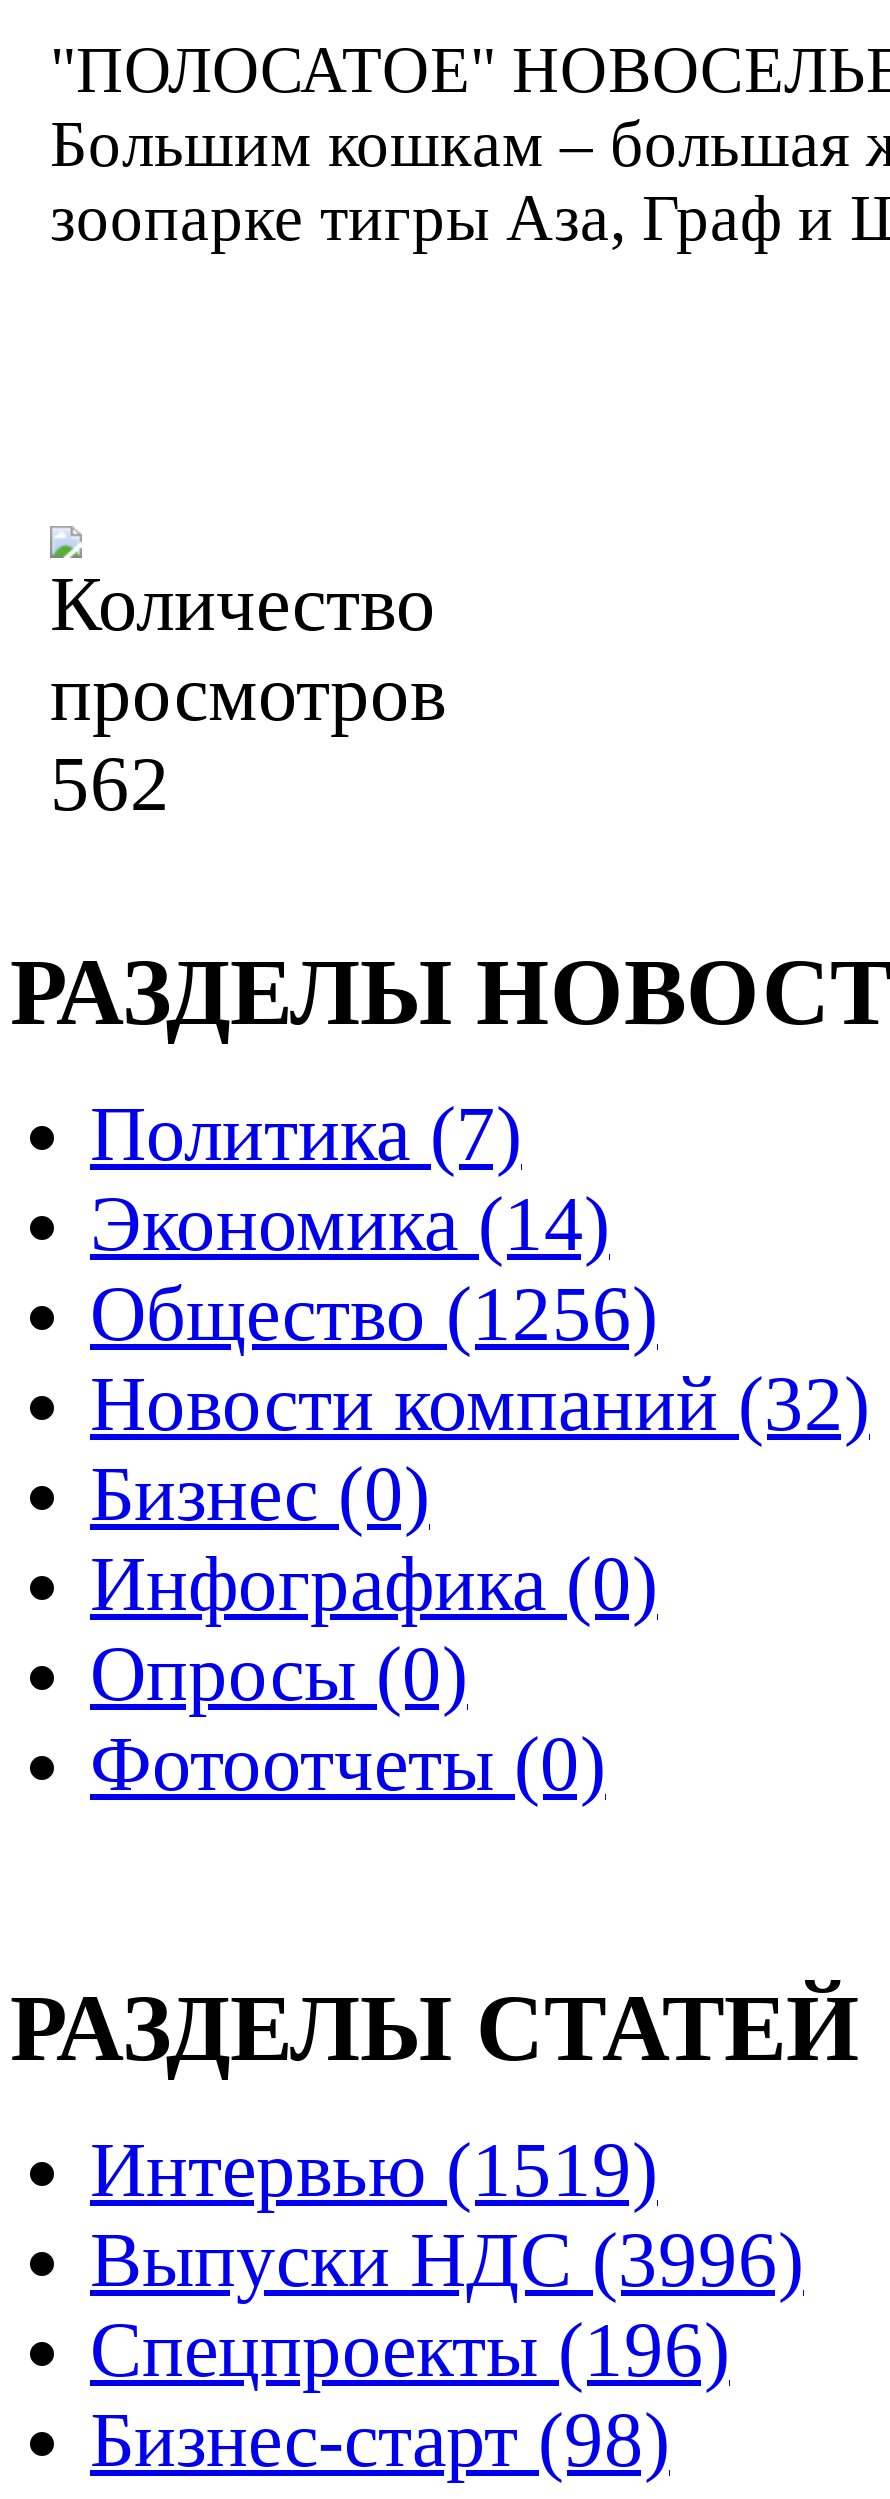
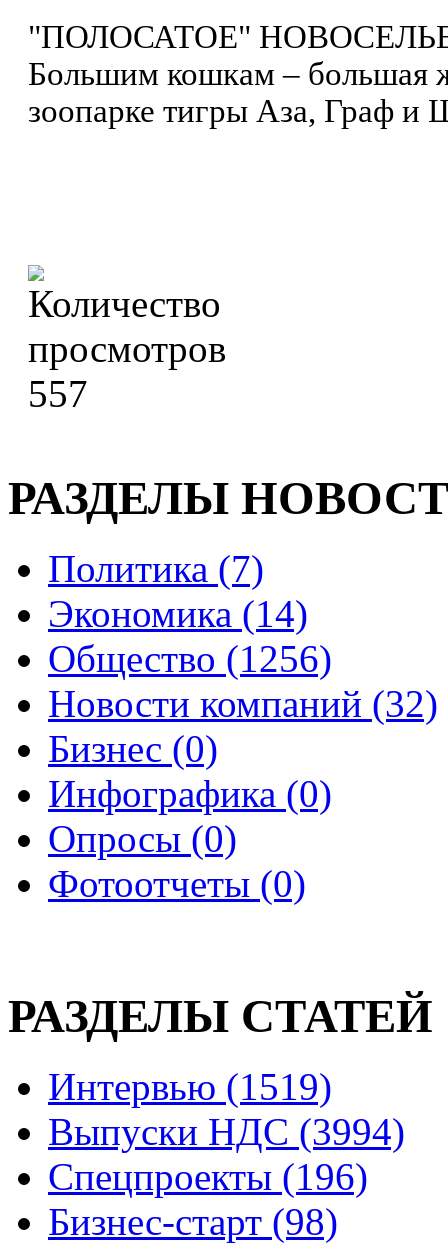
- 562
+ 557

- Выпуски НДС (3996)
+ Выпуски НДС (3994)
